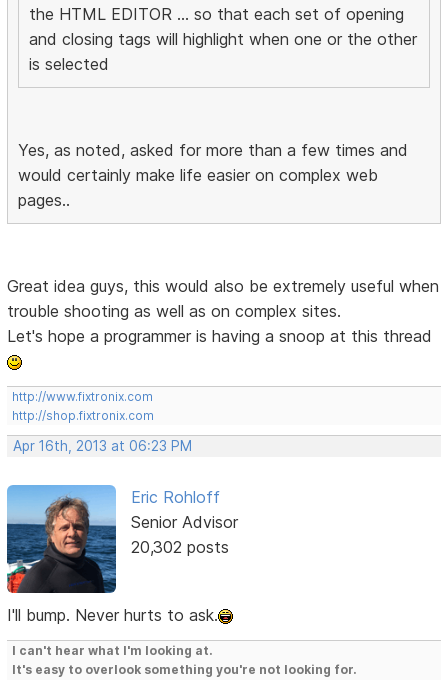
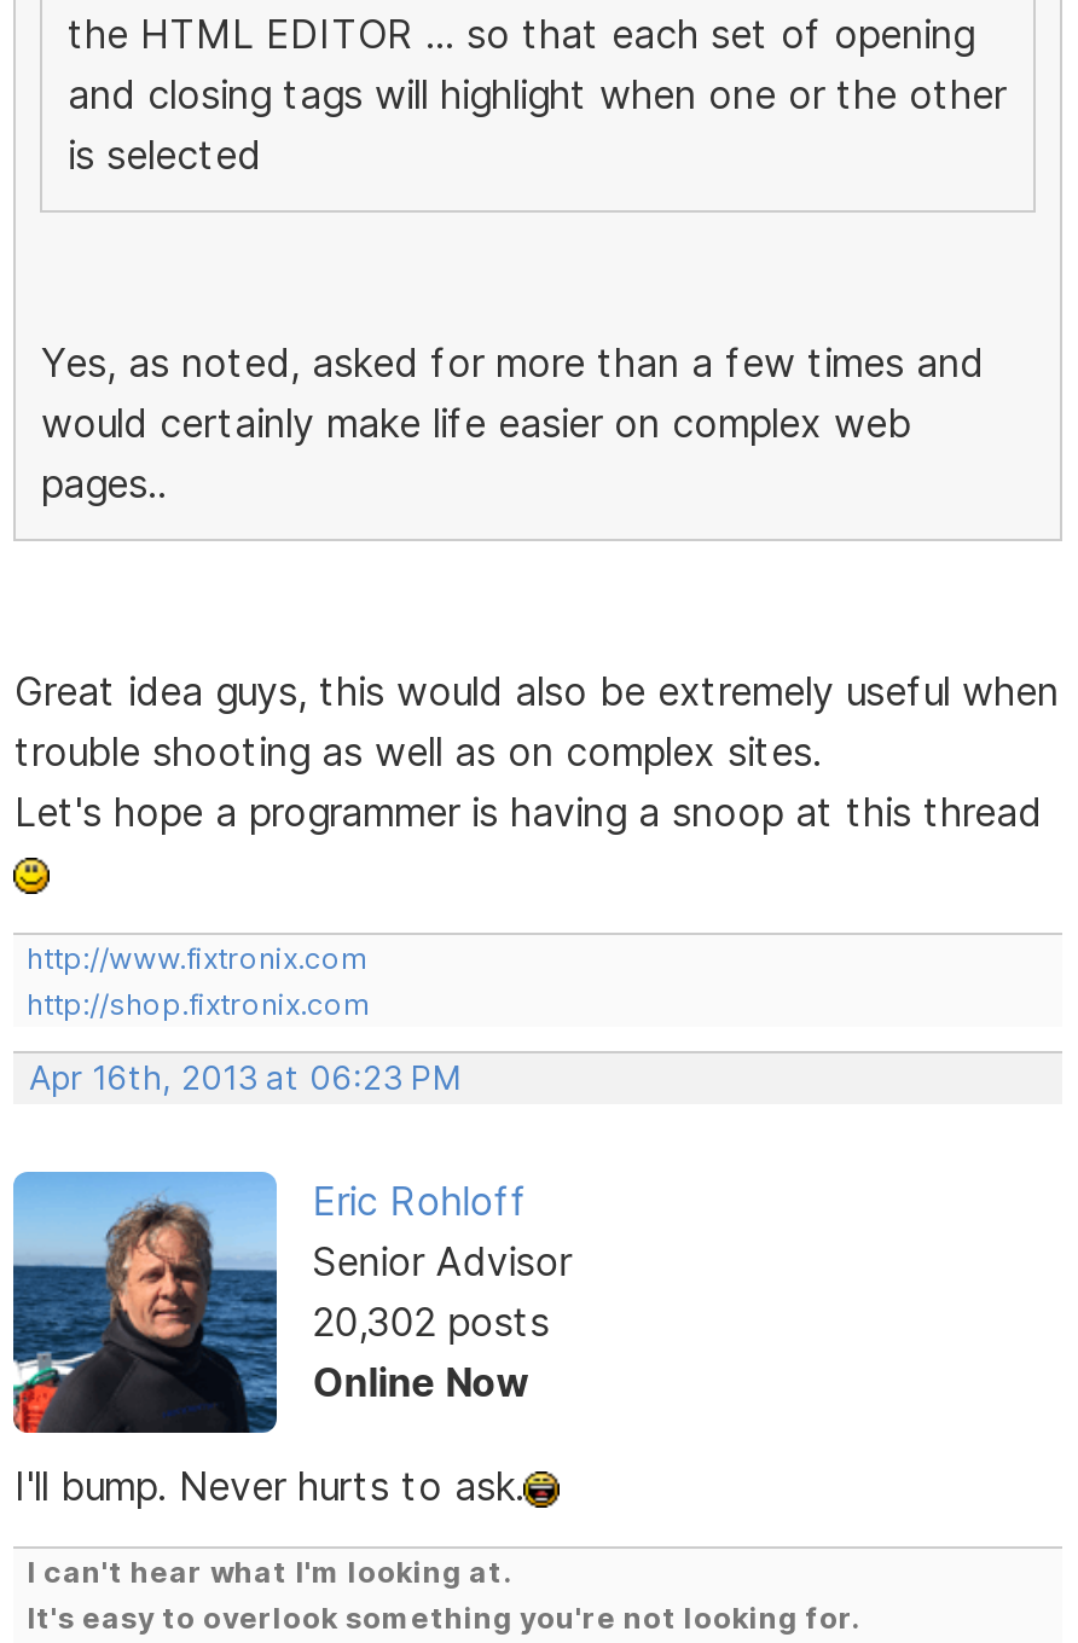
+ Online Now
